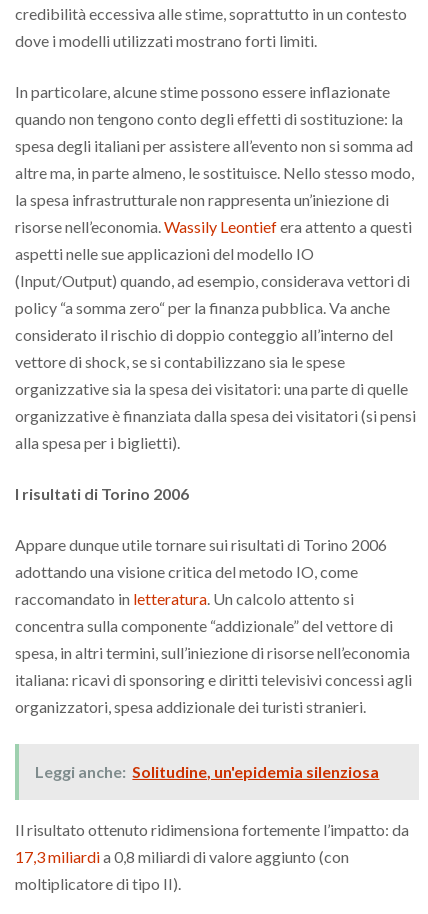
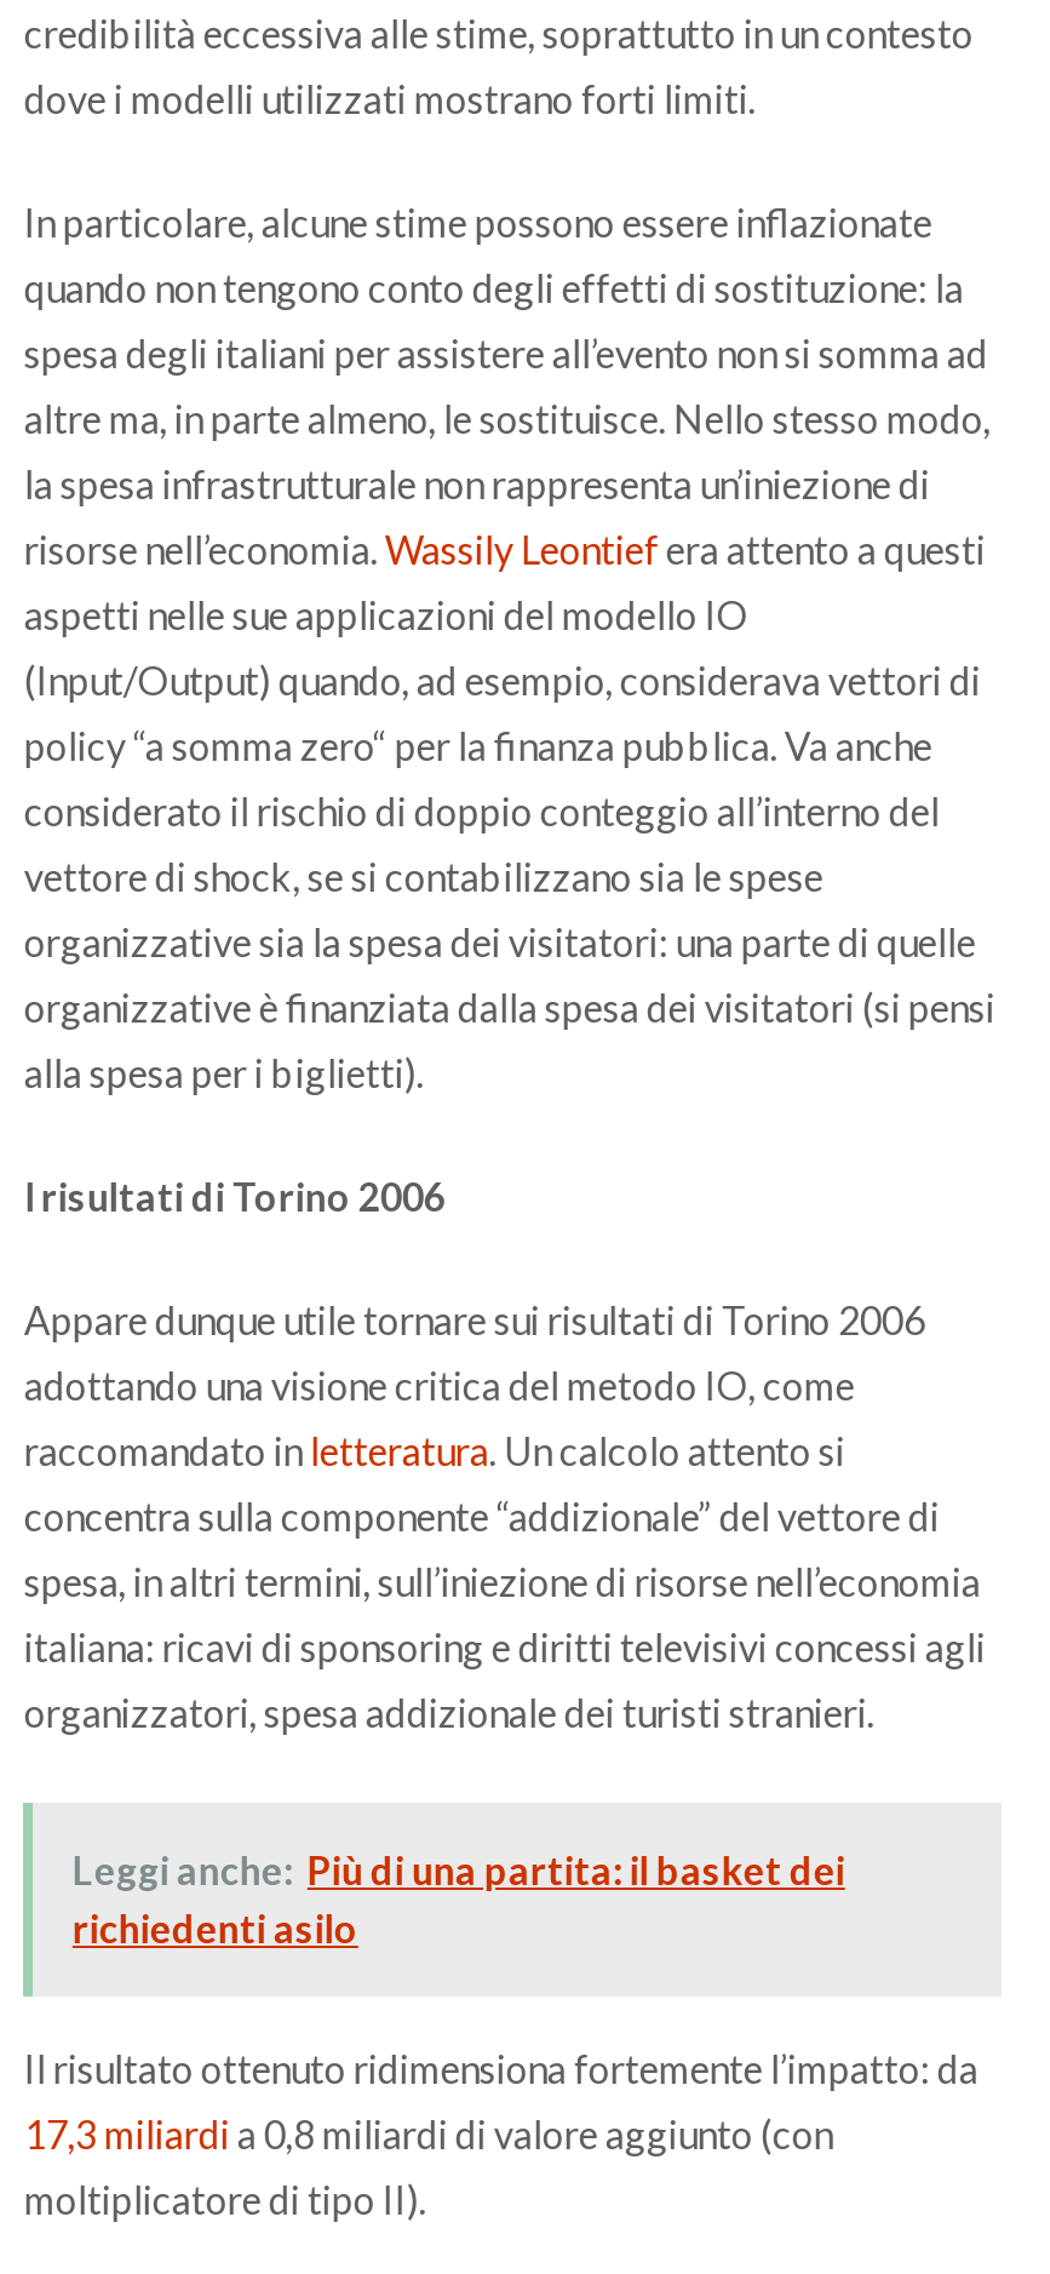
- Leggi anche: Solitudine, un'epidemia silenziosa
+ Leggi anche: Più di una partita: il basket dei
+ richiedenti asilo
